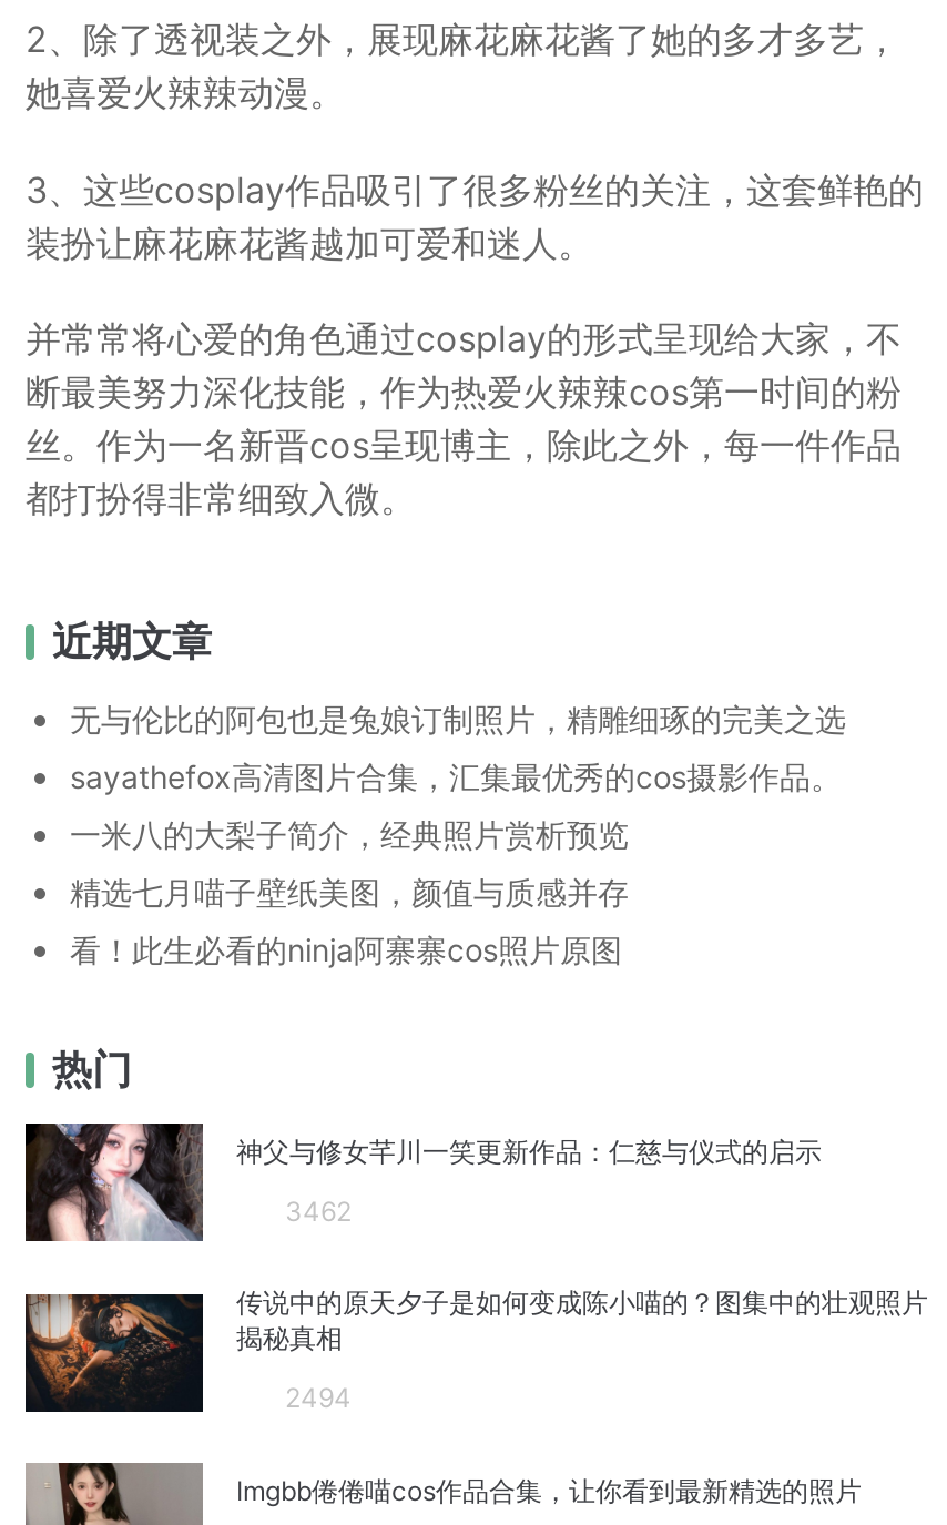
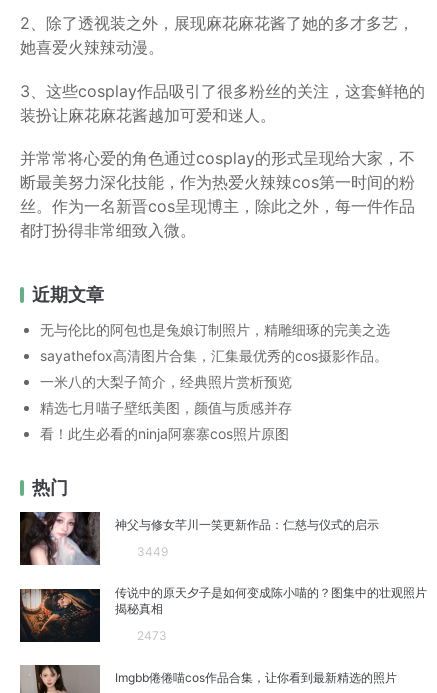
- 3462
+ 3449

- 2494
+ 2473
